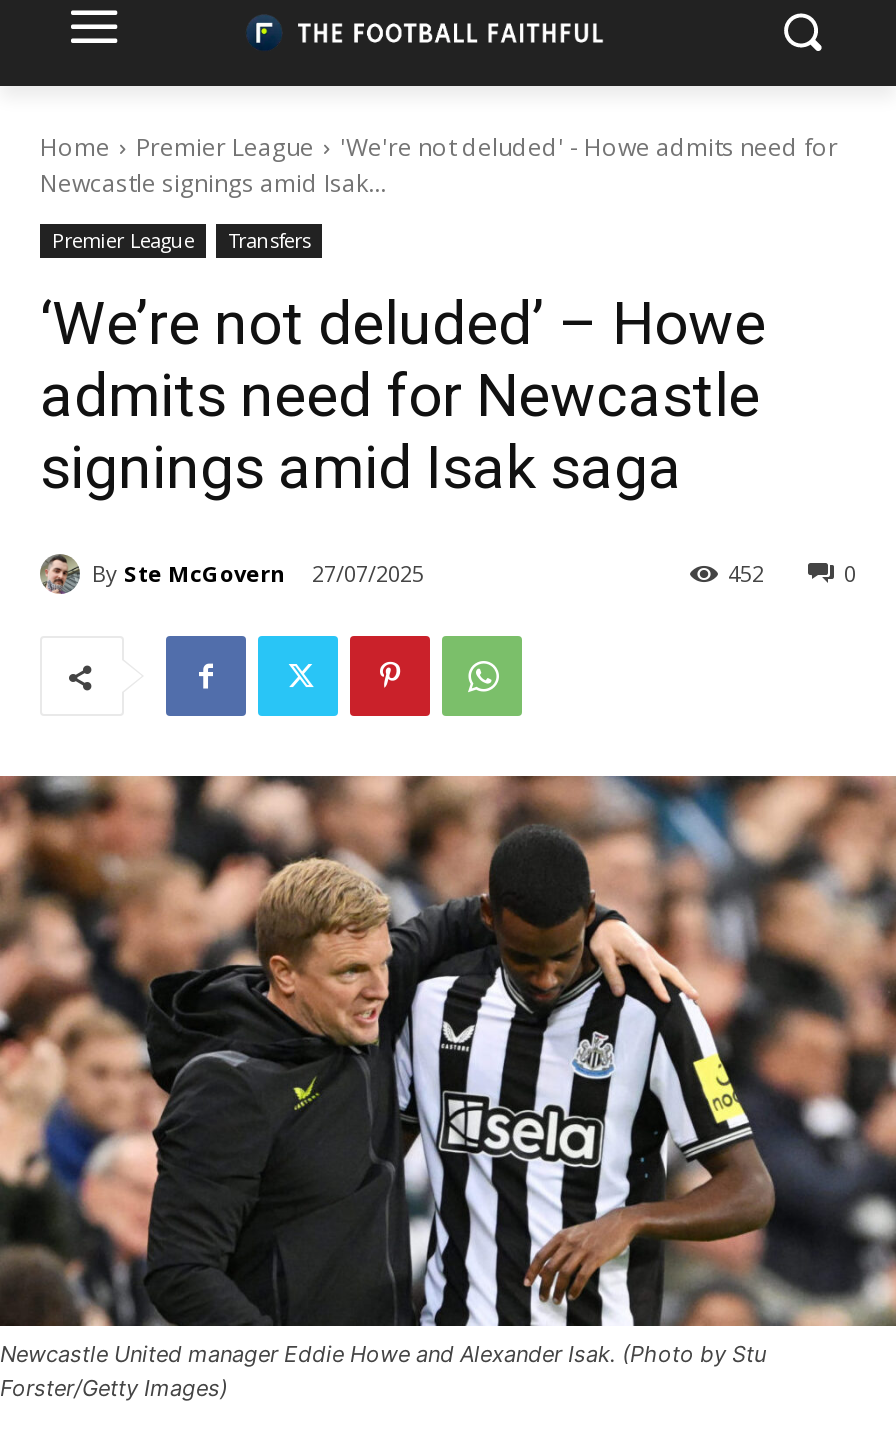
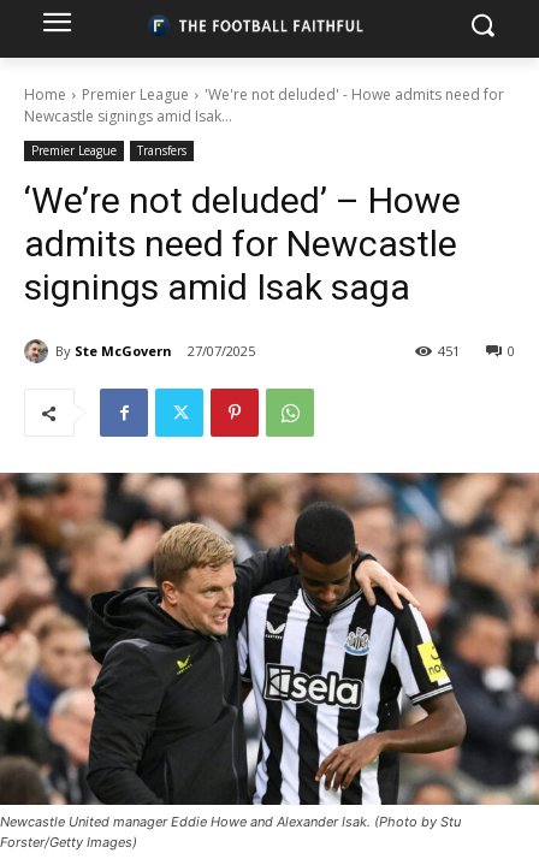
- 452
+ 451
